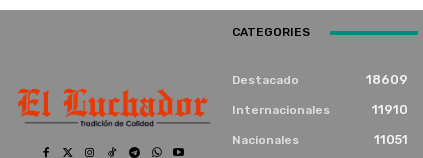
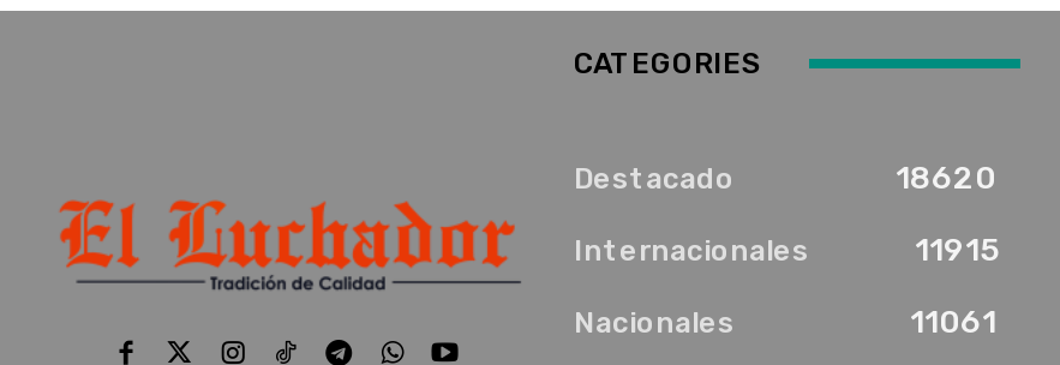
- 18609
+ 18620

- 11910
+ 11915

- 11051
+ 11061
